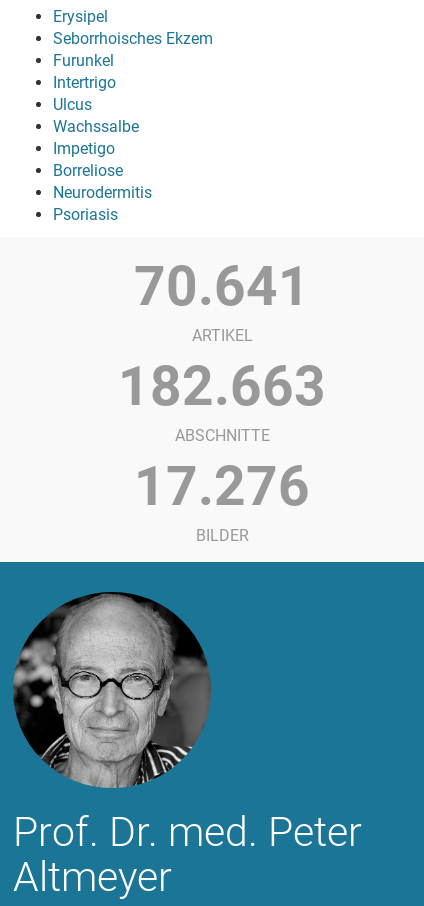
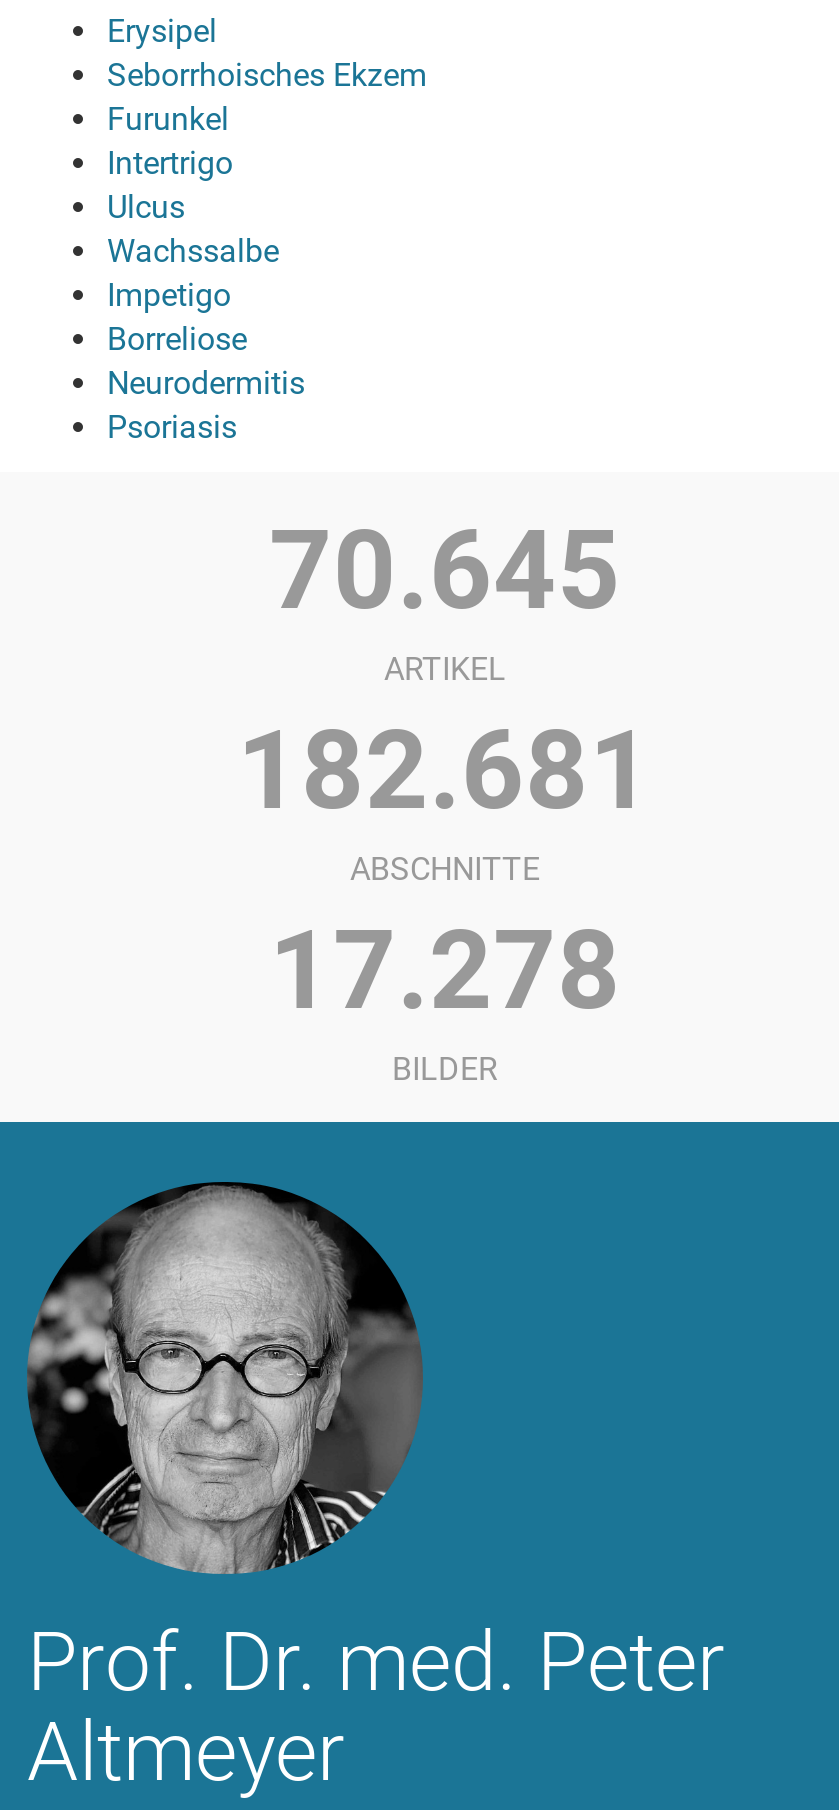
- 70.641
+ 70.645

- 182.663
+ 182.681

- 17.276
+ 17.278
